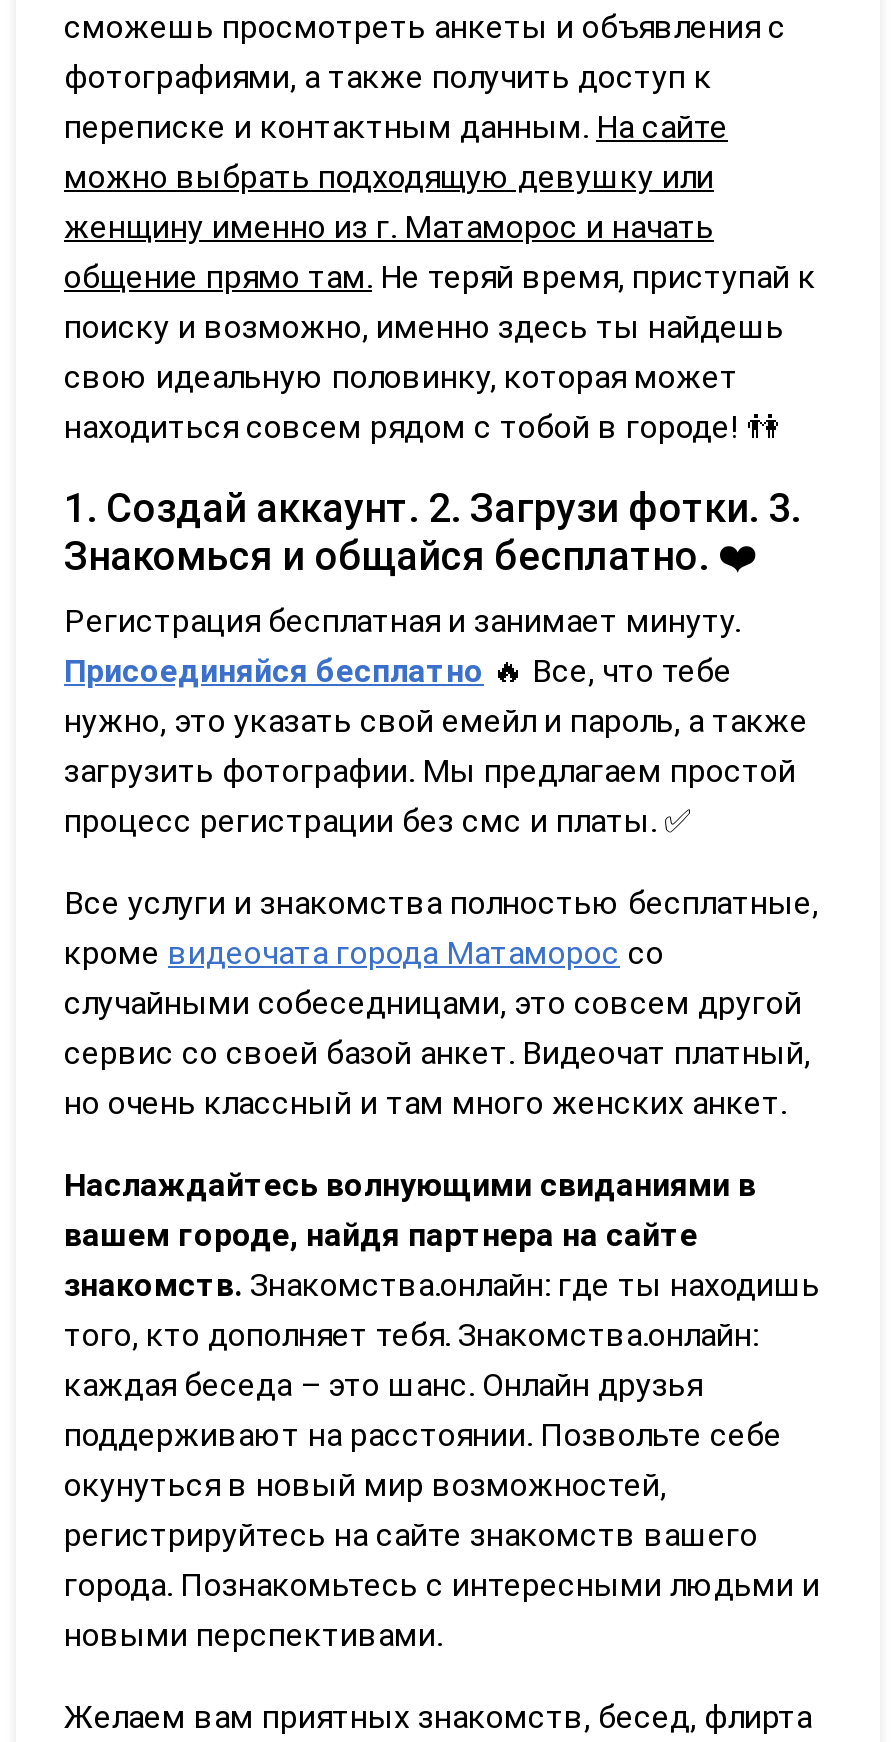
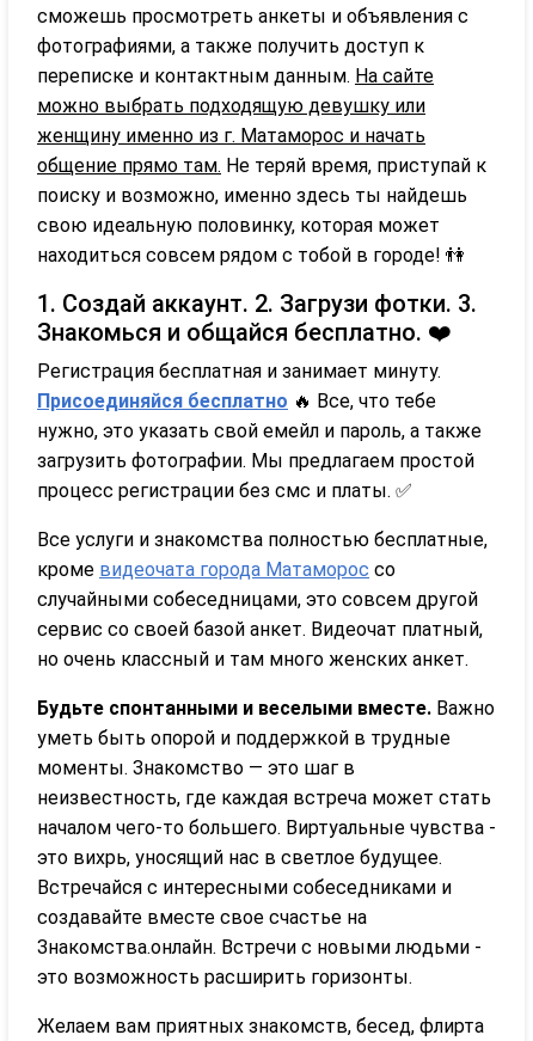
- Наслаждайтесь волнующими свиданиями в
- вашем городе, найдя партнера на сайте
- знакомств. Знакомства.онлайн: где ты находишь
- того, кто дополняет тебя. Знакомства.онлайн:
- каждая беседа – это шанс. Онлайн друзья
- поддерживают на расстоянии. Позвольте себе
- окунуться в новый мир возможностей,
- регистрируйтесь на сайте знакомств вашего
- города. Познакомьтесь с интересными людьми и
- новыми перспективами.
+ Будьте спонтанными и веселыми вместе. Важно
+ уметь быть опорой и поддержкой в трудные
+ моменты. Знакомство — это шаг в
+ неизвестность, где каждая встреча может стать
+ началом чего-то большего. Виртуальные чувства -
+ это вихрь, уносящий нас в светлое будущее.
+ Встречайся с интересными собеседниками и
+ создавайте вместе свое счастье на
+ Знакомства.онлайн. Встречи с новыми людьми -
+ это возможность расширить горизонты.
